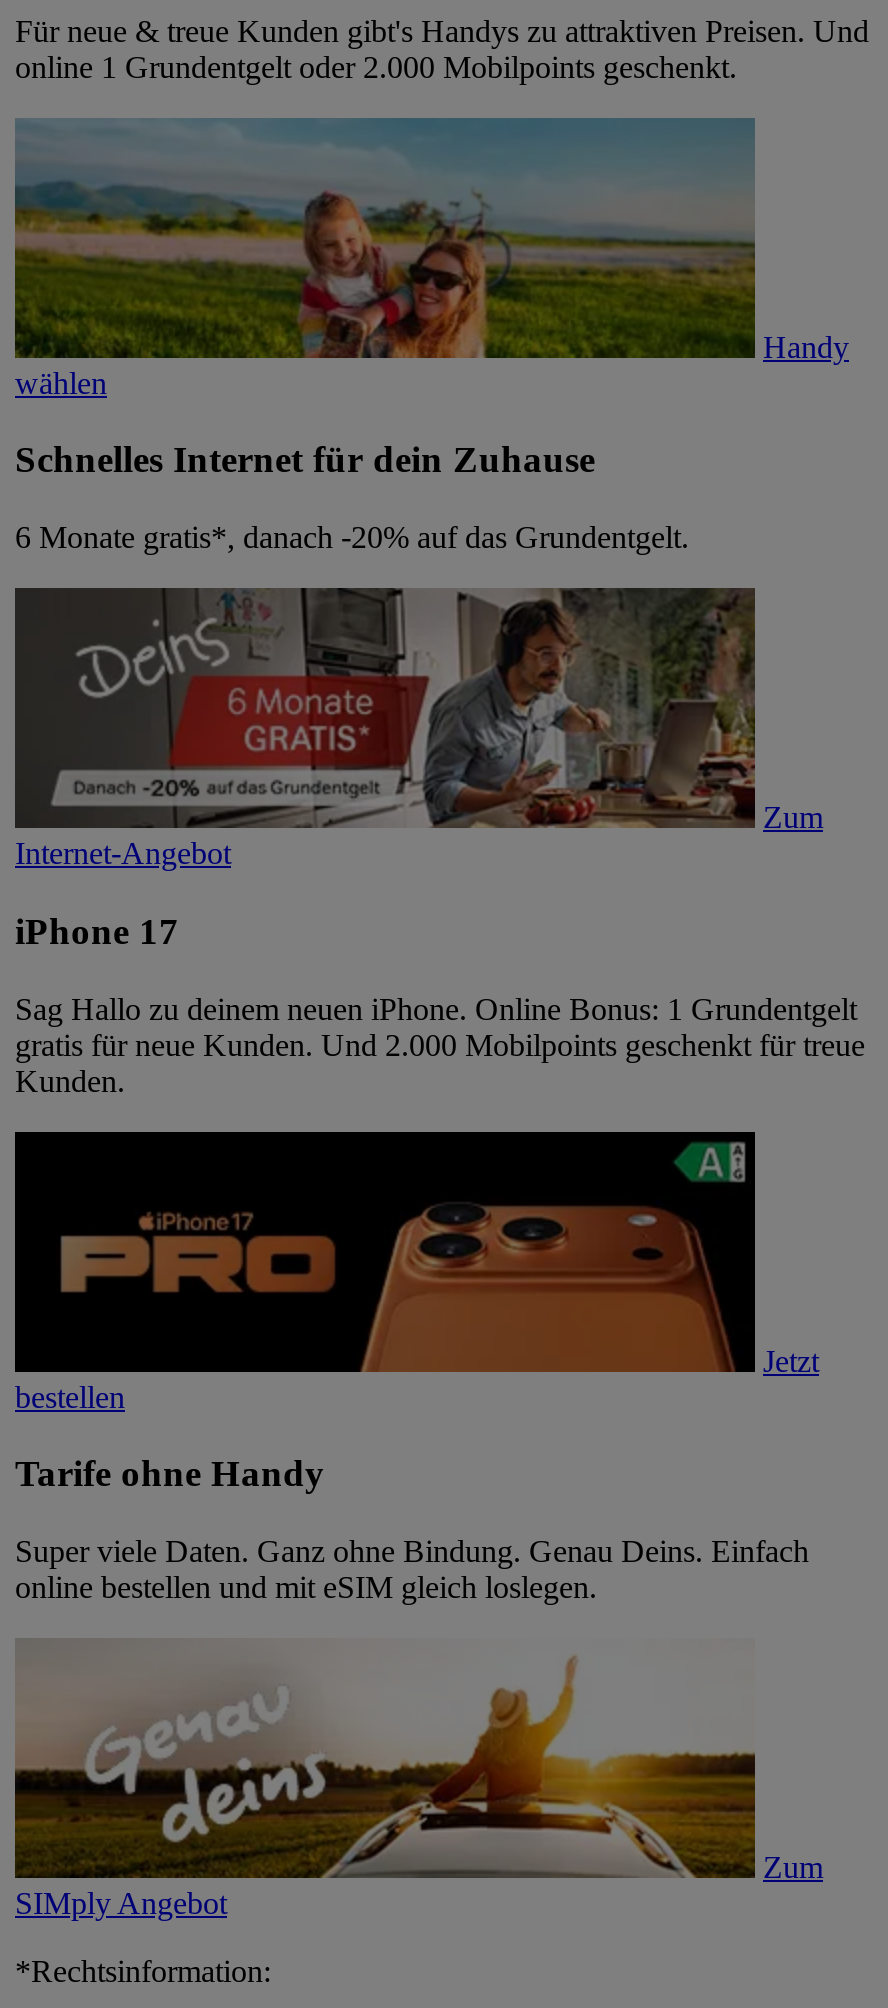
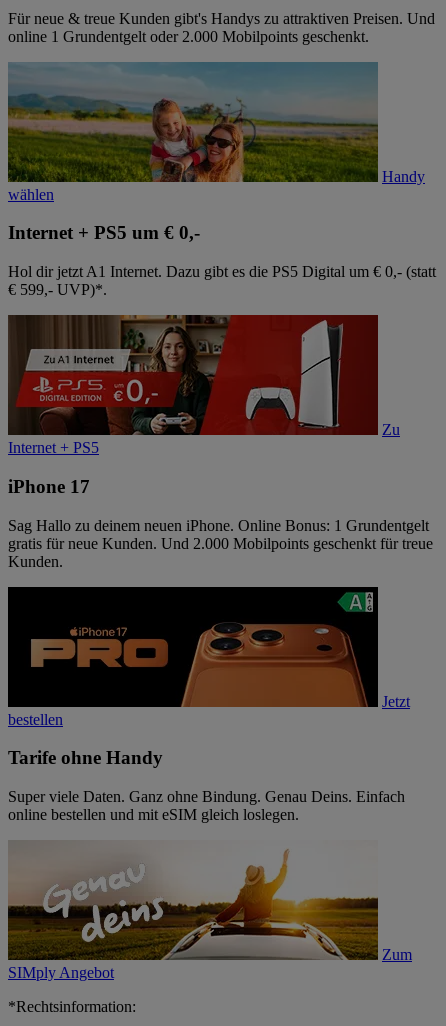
- Schnelles Internet für dein Zuhause
+ Internet + PS5 um € 0,-

- 6 Monate gratis*, danach -20% auf das Grundentgelt.
+ Hol dir jetzt A1 Internet. Dazu gibt es die PS5 Digital um € 0,- (statt
+ € 599,- UVP)*.

- [image]
- Zum
- Internet-Angebot
+ [image]
+ Zu
+ Internet + PS5
